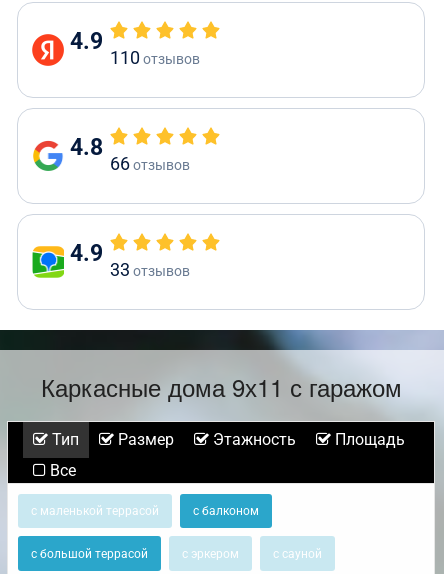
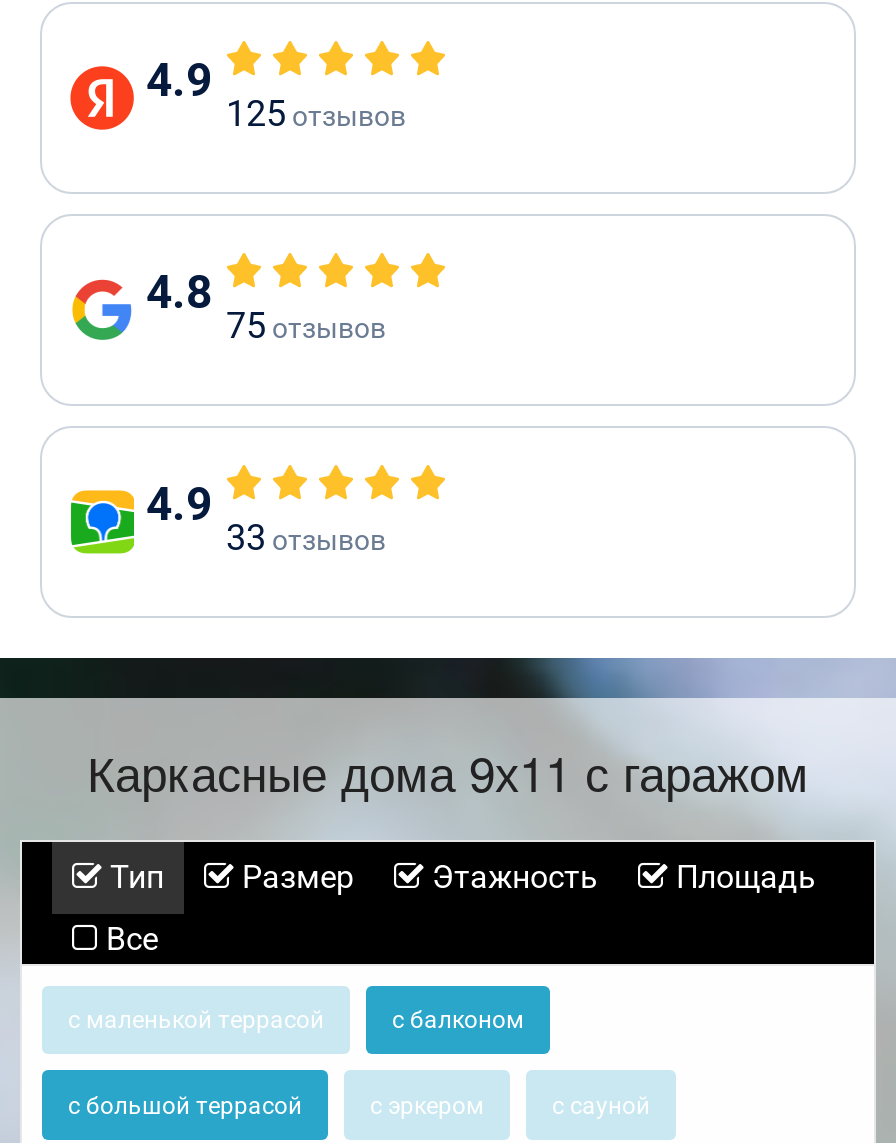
- 110 отзывов
+ 125 отзывов

- 66 отзывов
+ 75 отзывов
